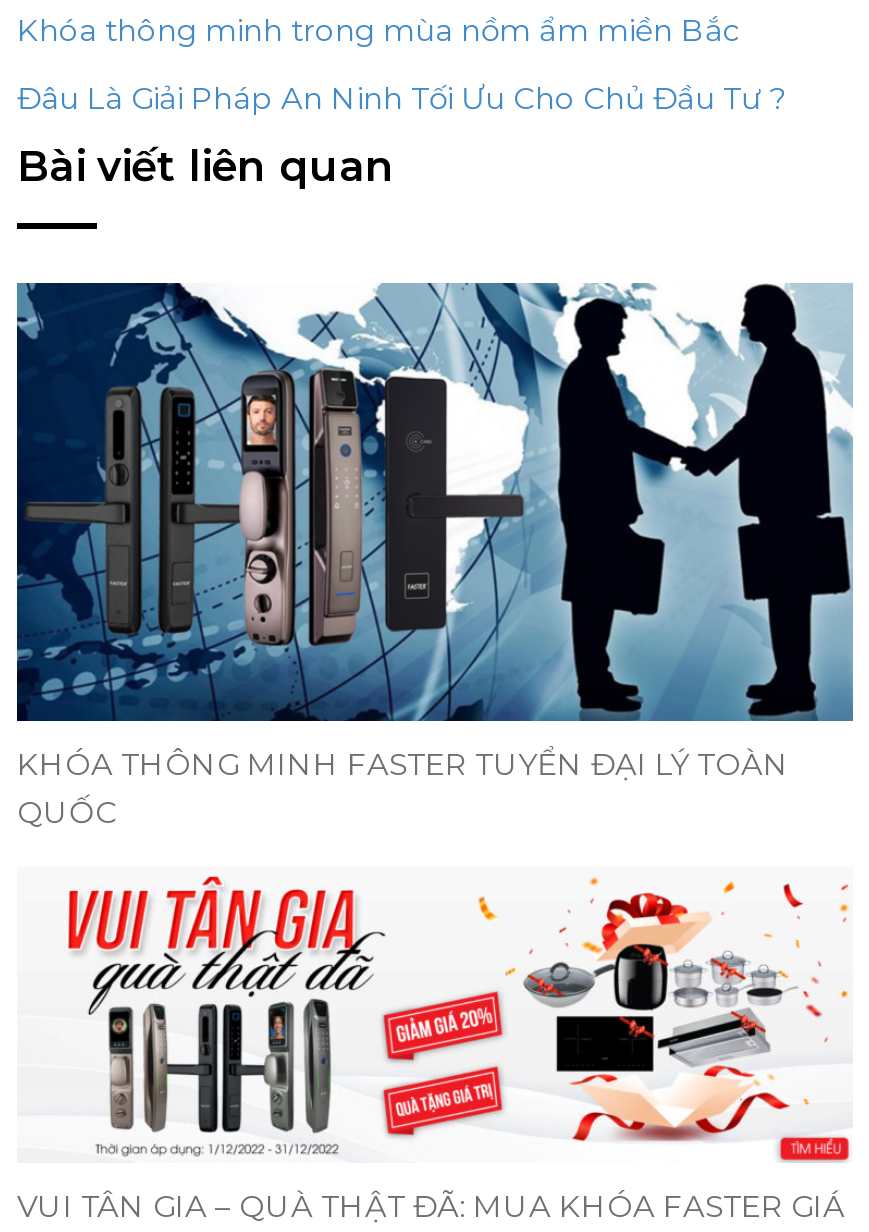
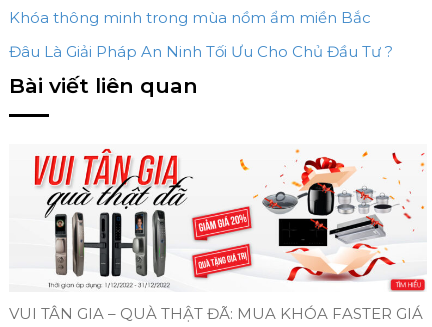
- [image]
- KHÓA THÔNG MINH FASTER TUYỂN ĐẠI LÝ TOÀN
- QUỐC
